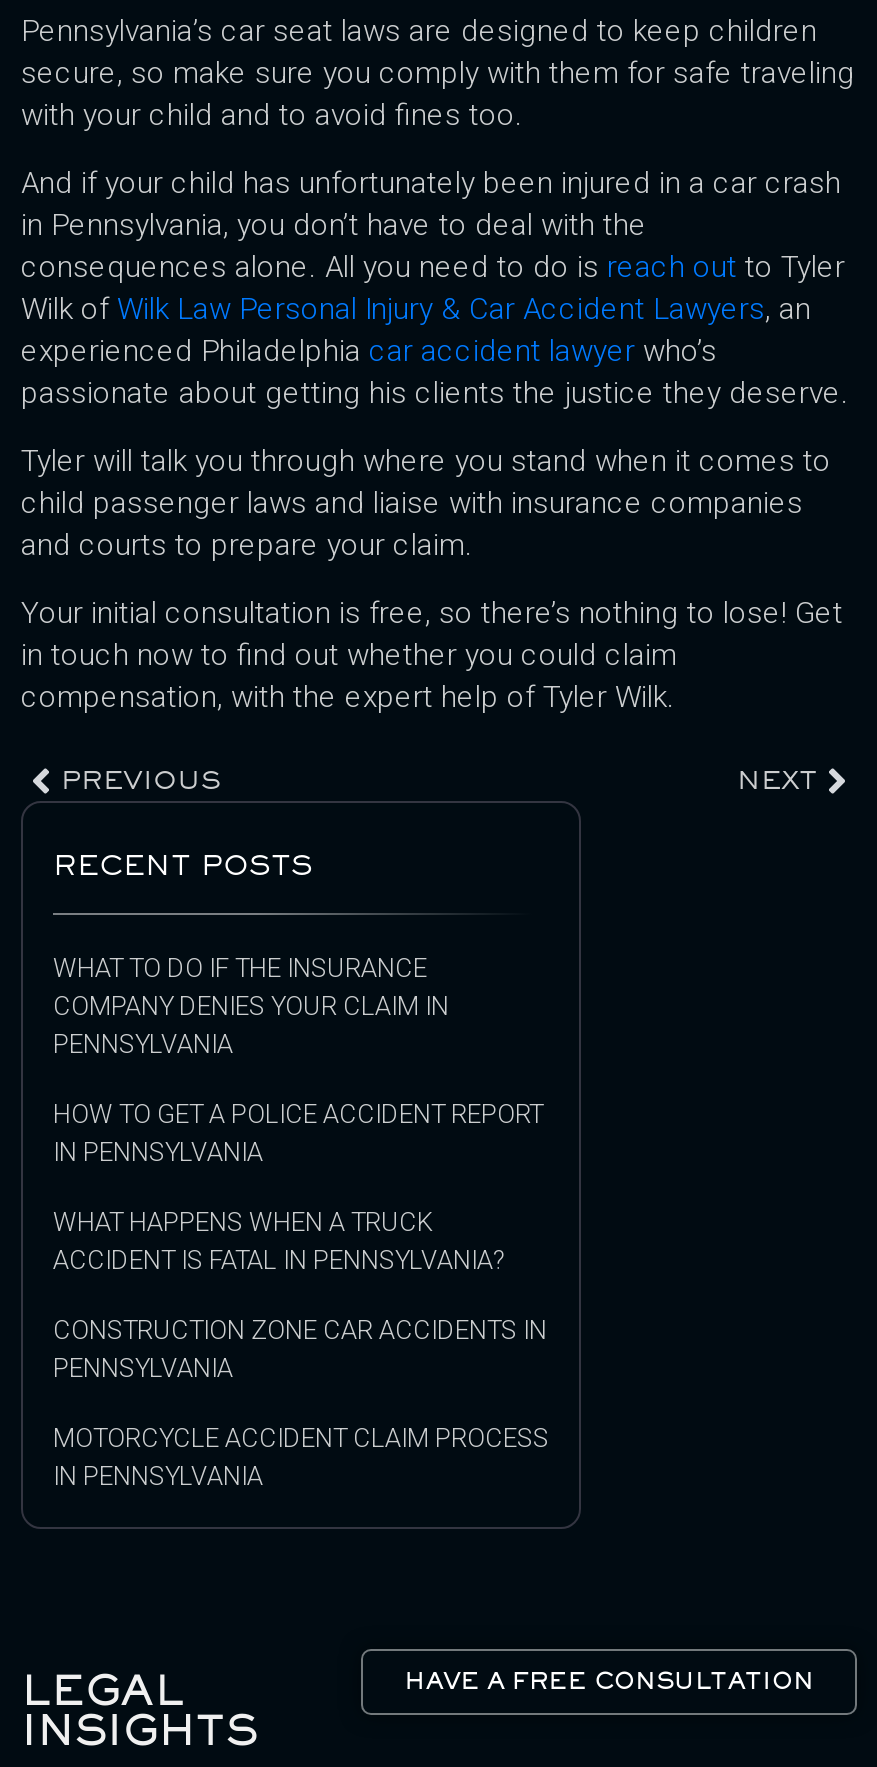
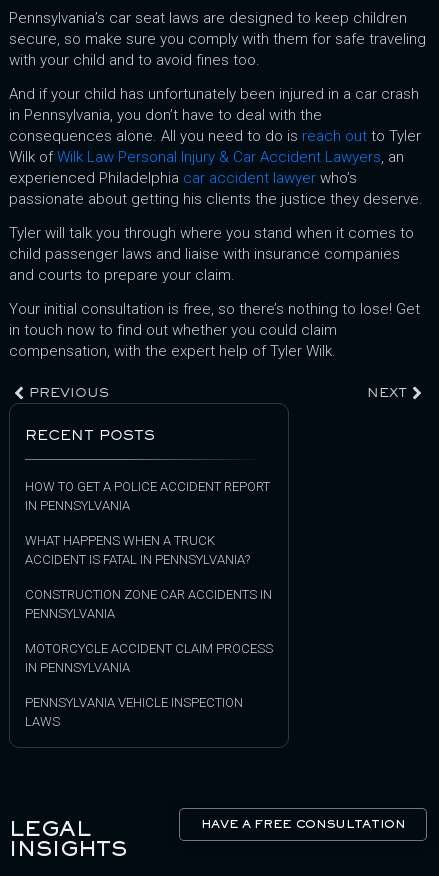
- WHAT TO DO IF THE INSURANCE
- COMPANY DENIES YOUR CLAIM IN
- PENNSYLVANIA

moved up: HOW TO GET A POLICE ACCIDENT REPORT | IN PENNSYLVANIA | WHAT HAPPENS WHEN A TRUCK | ACCIDENT IS FATAL IN PENNSYLVANIA? | CONSTRUCTION ZONE CAR ACCIDENTS IN | PENNSYLVANIA | MOTORCYCLE ACCIDENT CLAIM PROCESS | IN PENNSYLVANIA

+ PENNSYLVANIA VEHICLE INSPECTION
+ LAWS
